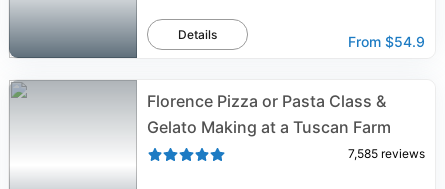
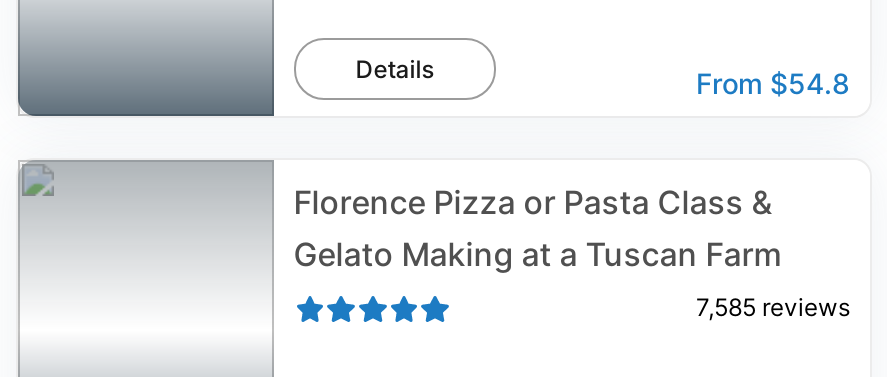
- From $54.9
+ From $54.8
